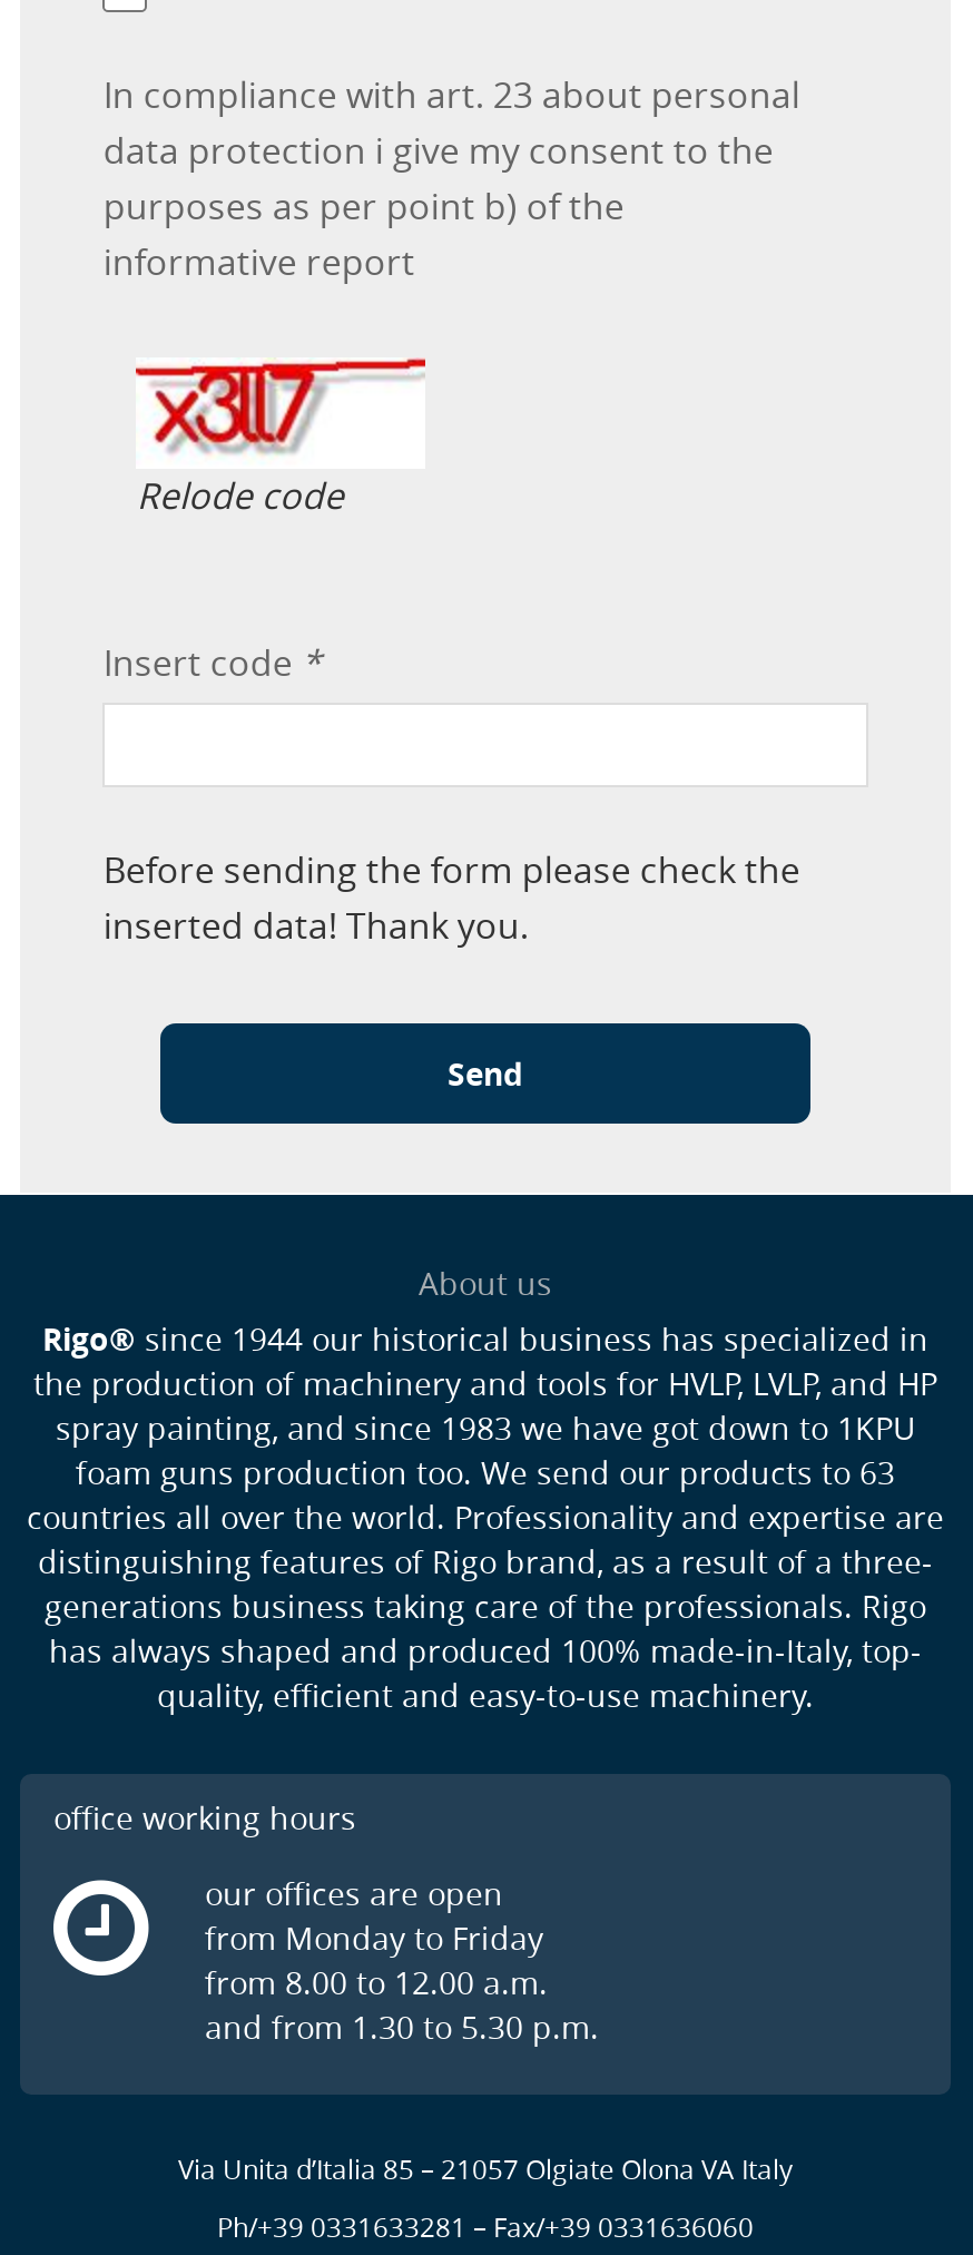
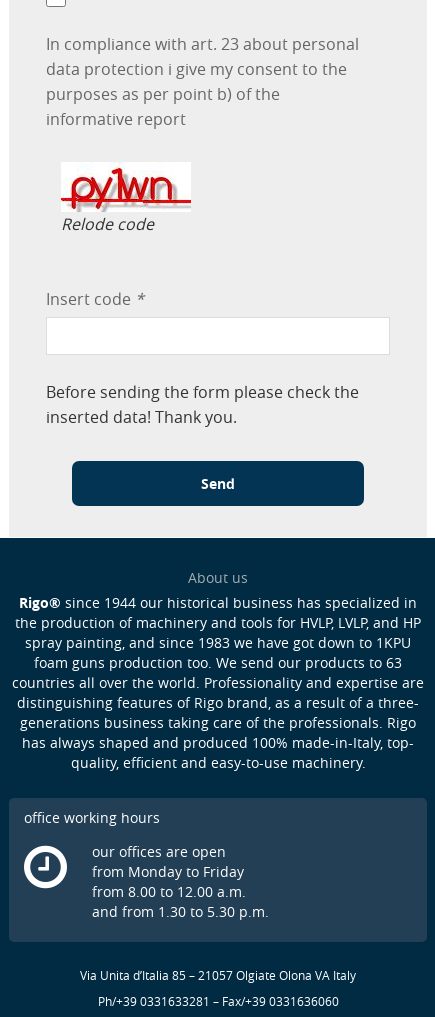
- [image]
+ [image]
